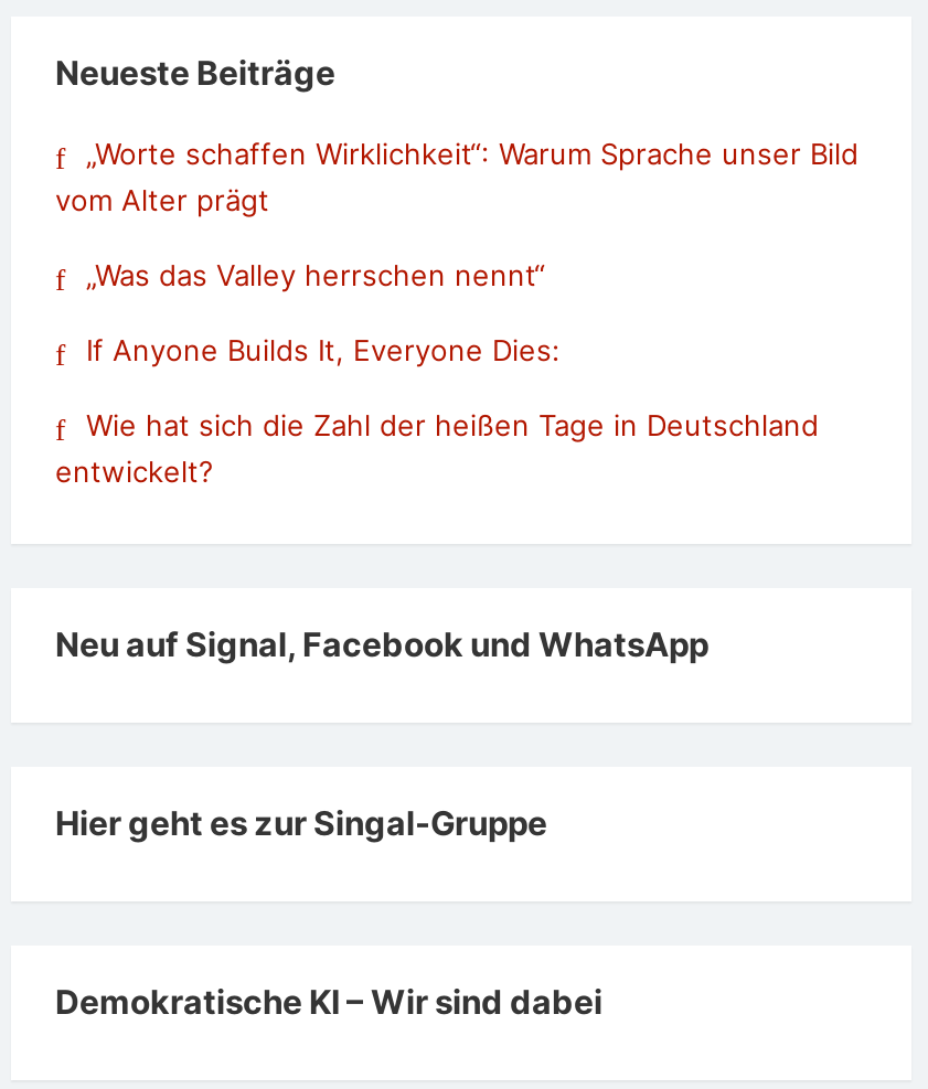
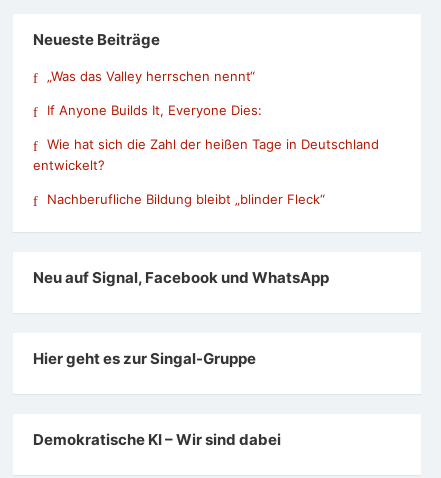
- „Worte schaffen Wirklichkeit“: Warum Sprache unser Bild
- vom Alter prägt

moved up: „Was das Valley herrschen nennt“ | If Anyone Builds It, Everyone Dies: | Wie hat sich die Zahl der heißen Tage in Deutschland | entwickelt?

+ Nachberufliche Bildung bleibt „blinder Fleck“
